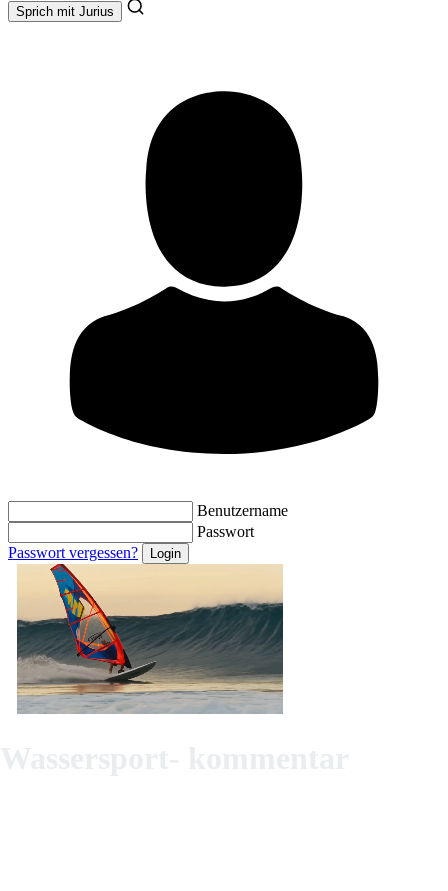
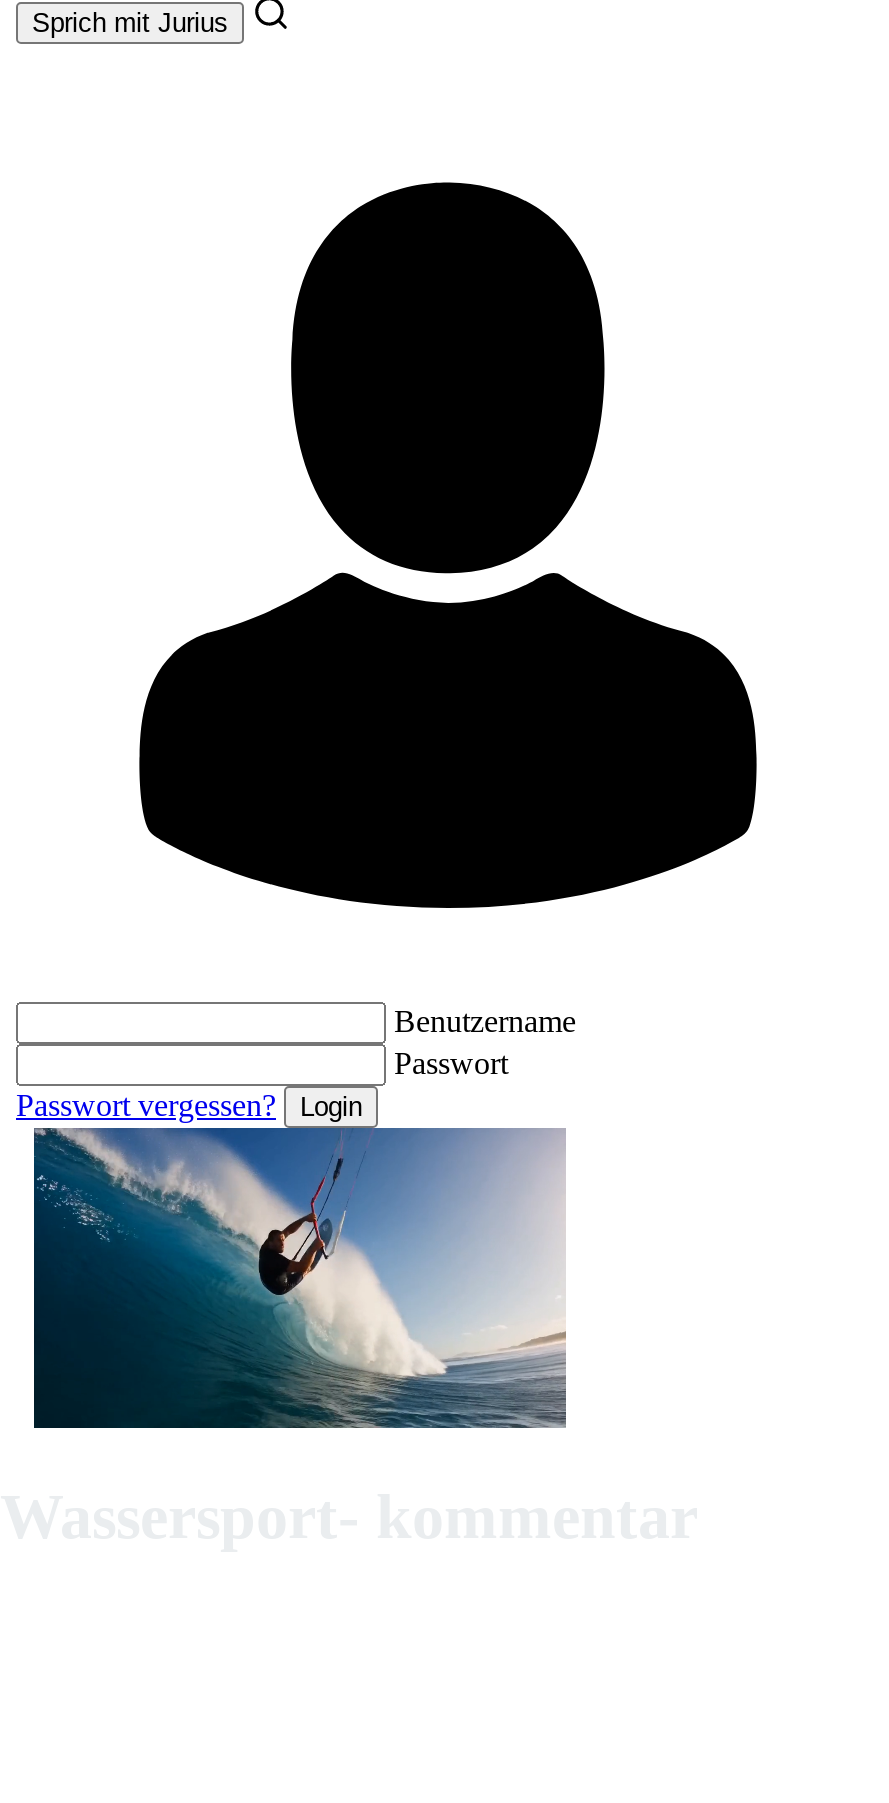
- [image]
+ [image]
